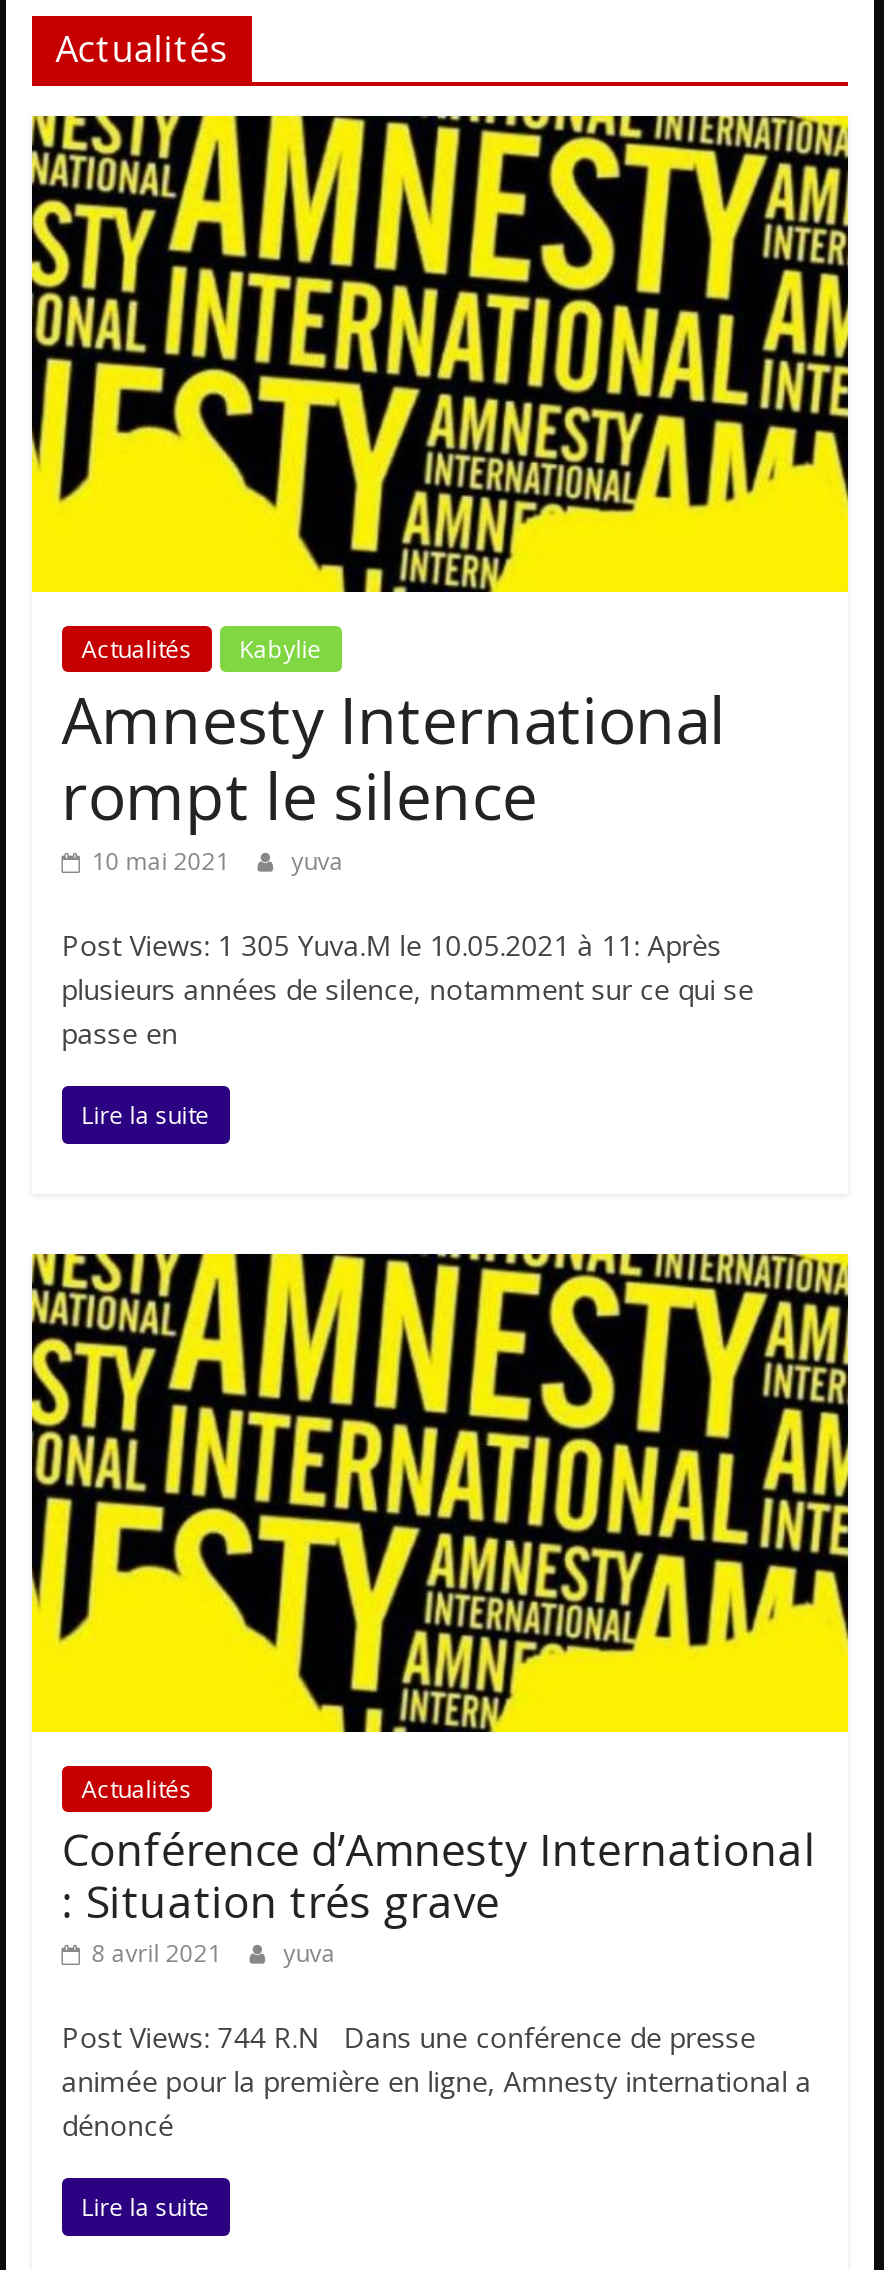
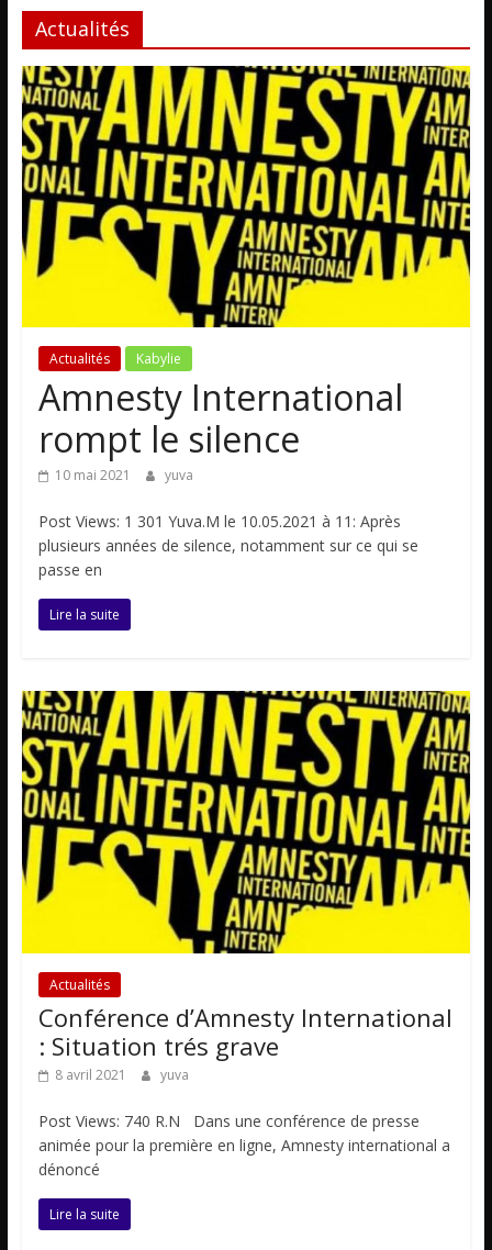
- Post Views: 1 305 Yuva.M le 10.05.2021 à 11: Après
+ Post Views: 1 301 Yuva.M le 10.05.2021 à 11: Après

- Post Views: 744 R.N Dans une conférence de presse
+ Post Views: 740 R.N Dans une conférence de presse
